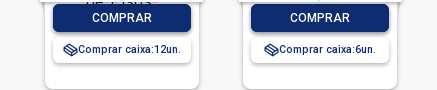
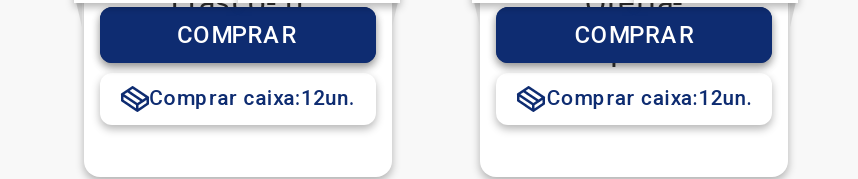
- Comprar caixa:6
+ Comprar caixa:12
